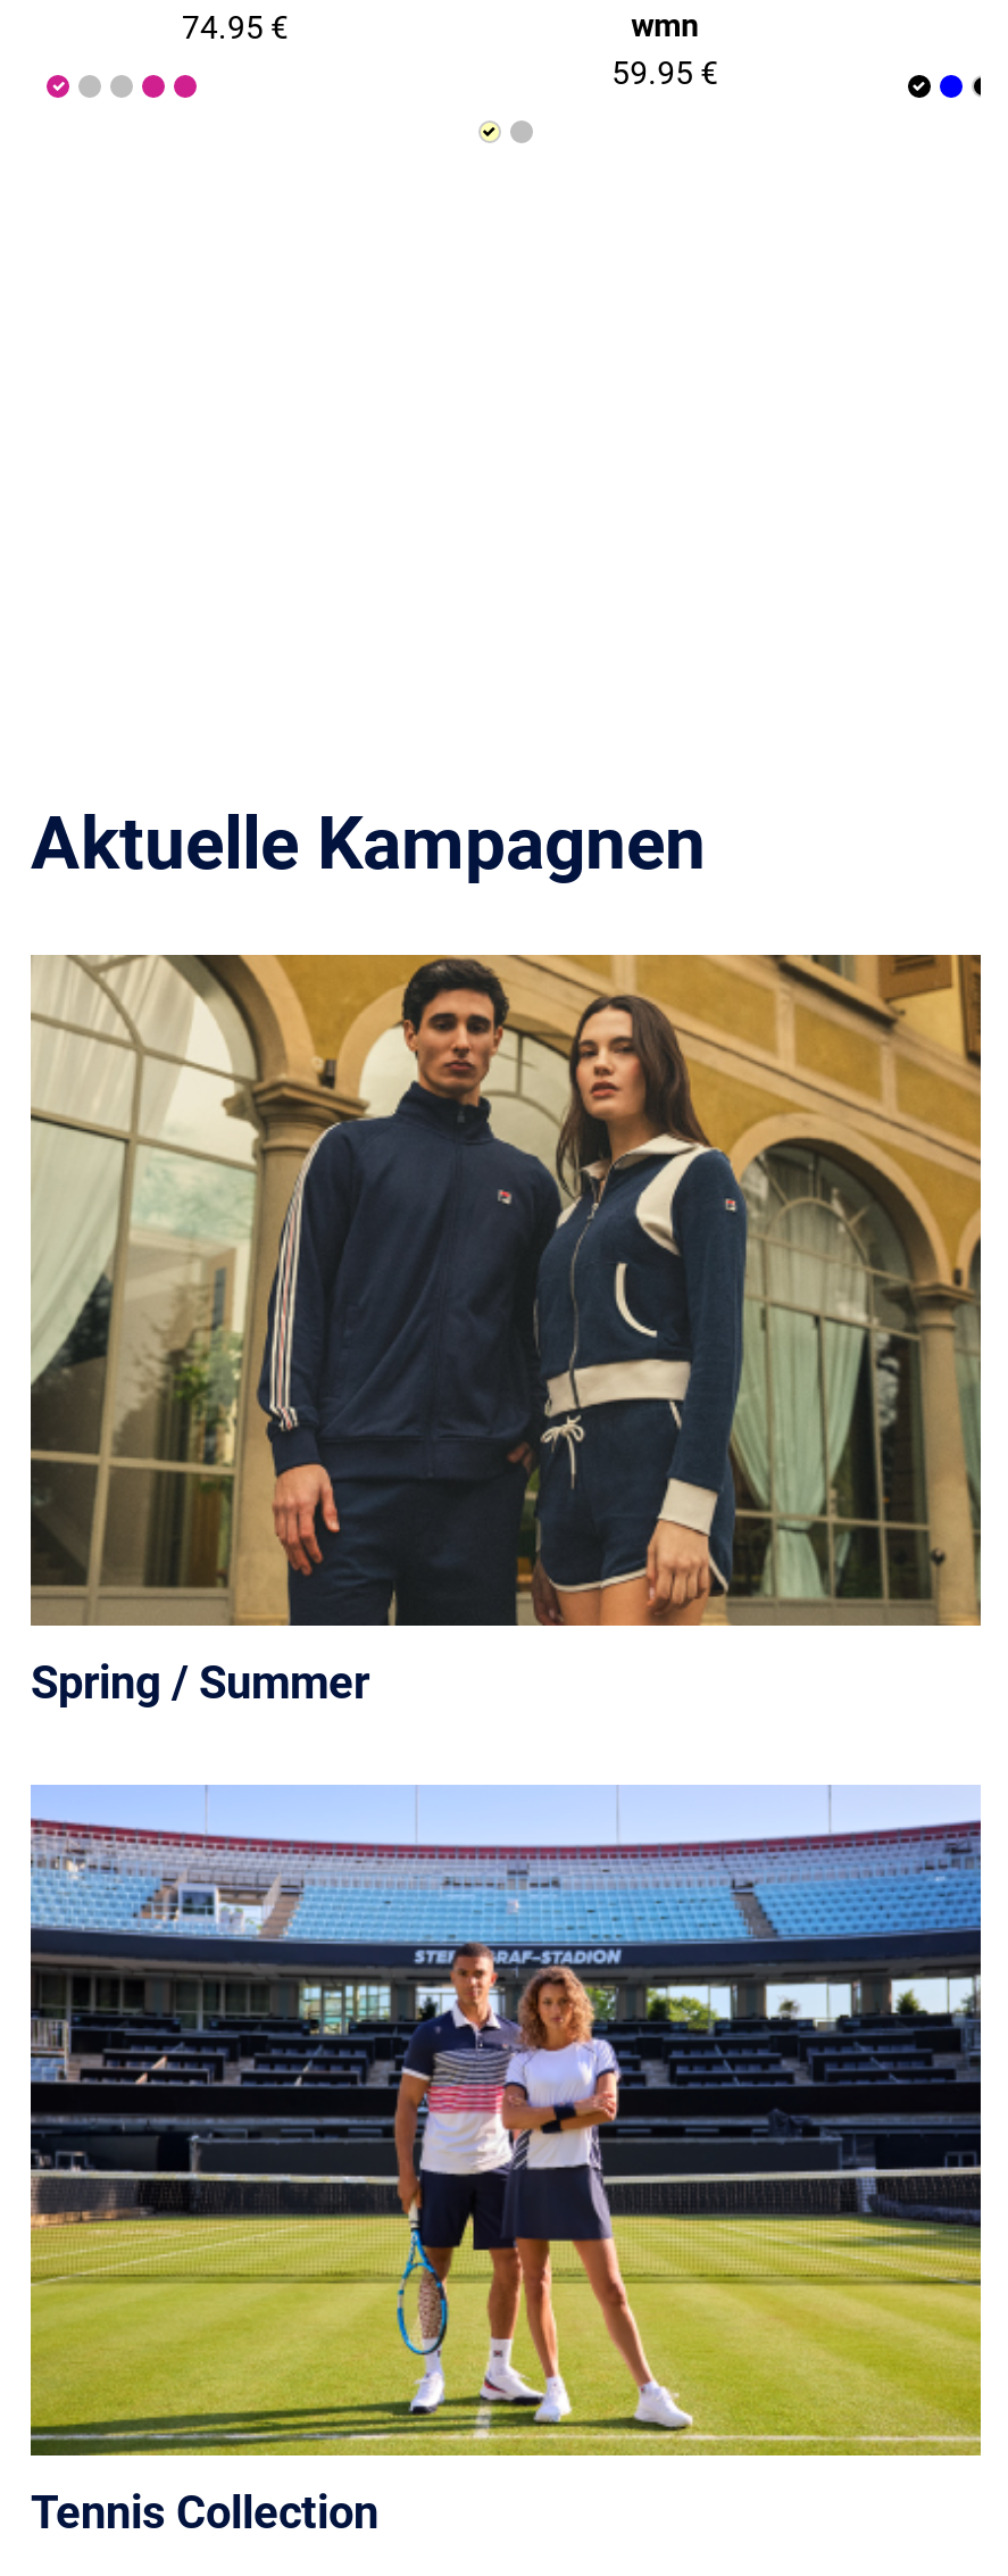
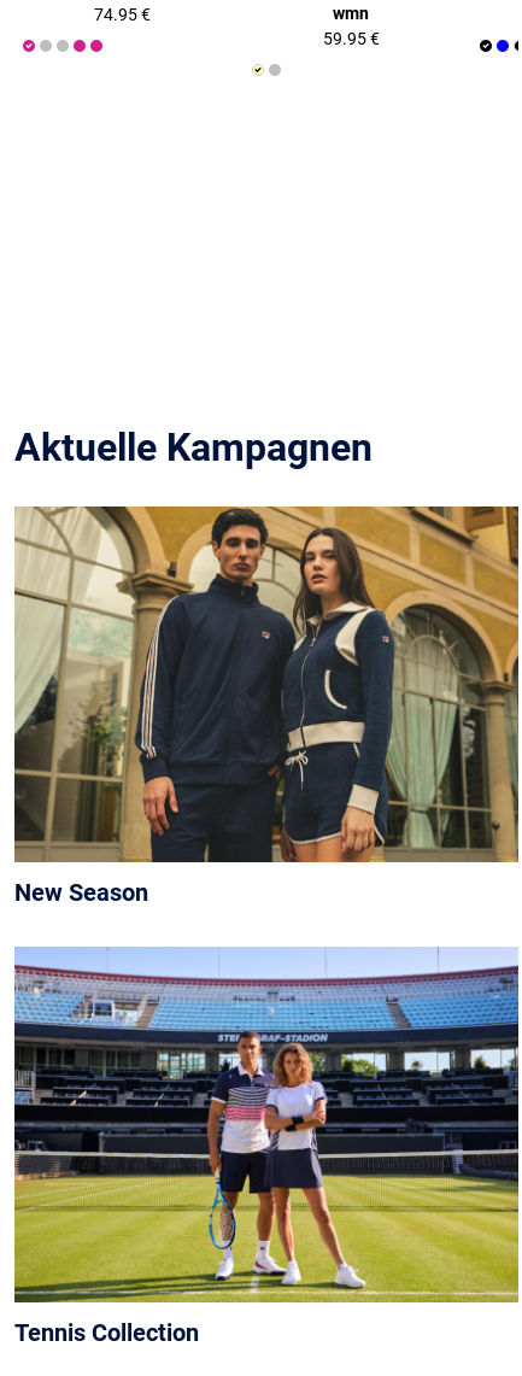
- Spring / Summer
+ New Season
